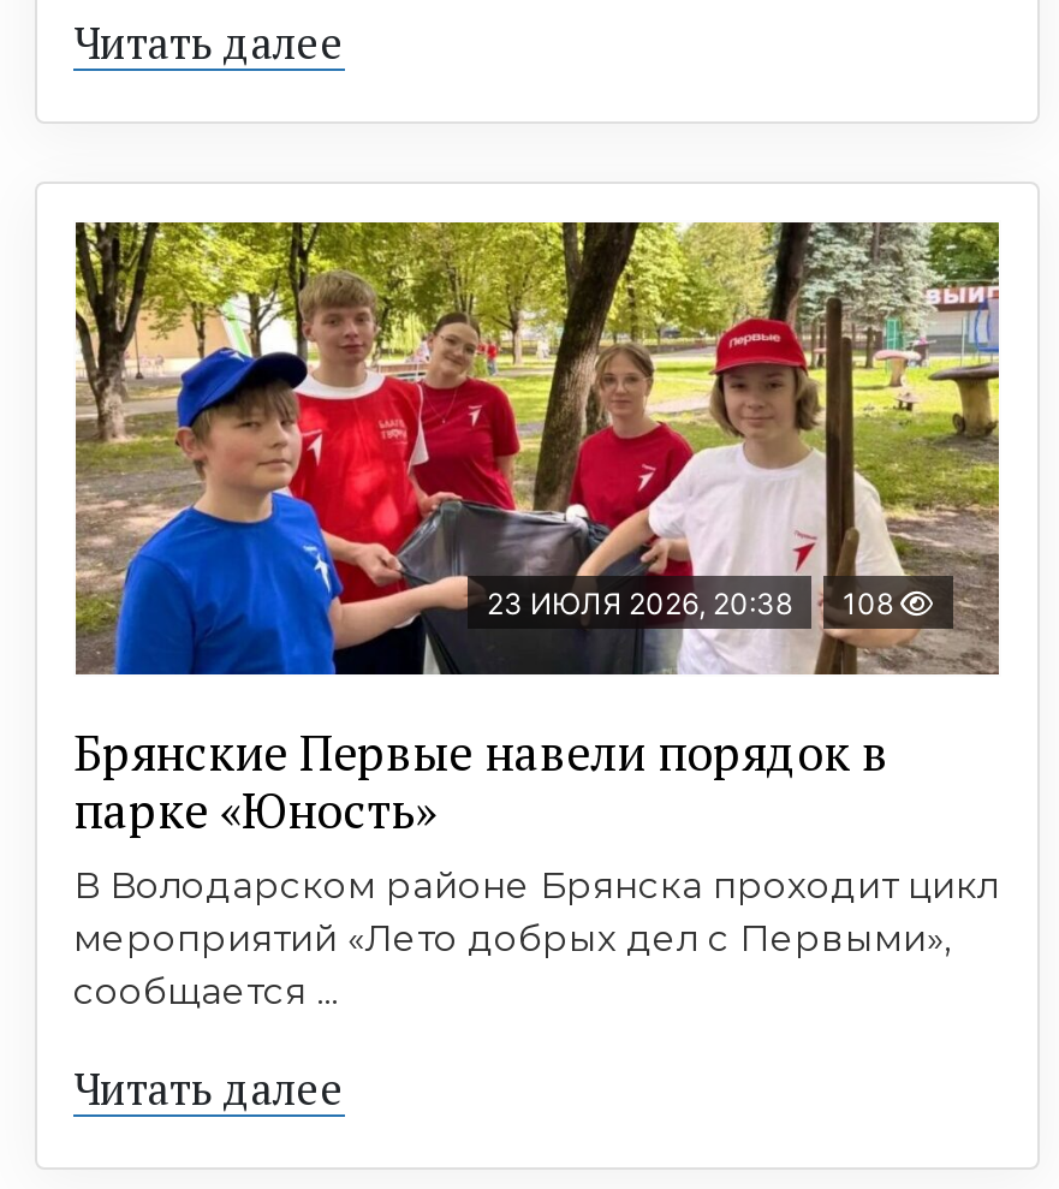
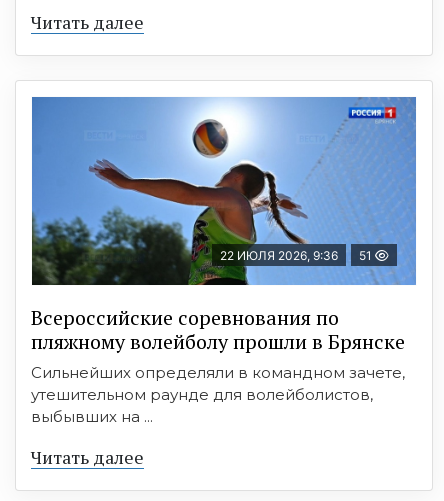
- [image]
- 23 ИЮЛЯ 2026, 20:38
- 108
+ [image]
+ 22 ИЮЛЯ 2026, 9:36
+ 51

- Брянские Первые навели порядок в
- парке «Юность»
- В Володарском районе Брянска проходит цикл
- мероприятий «Лето добрых дел с Первыми»,
- сообщается ...
+ Всероссийские соревнования по
+ пляжному волейболу прошли в Брянске
+ Сильнейших определяли в командном зачете,
+ утешительном раунде для волейболистов,
+ выбывших на ...
